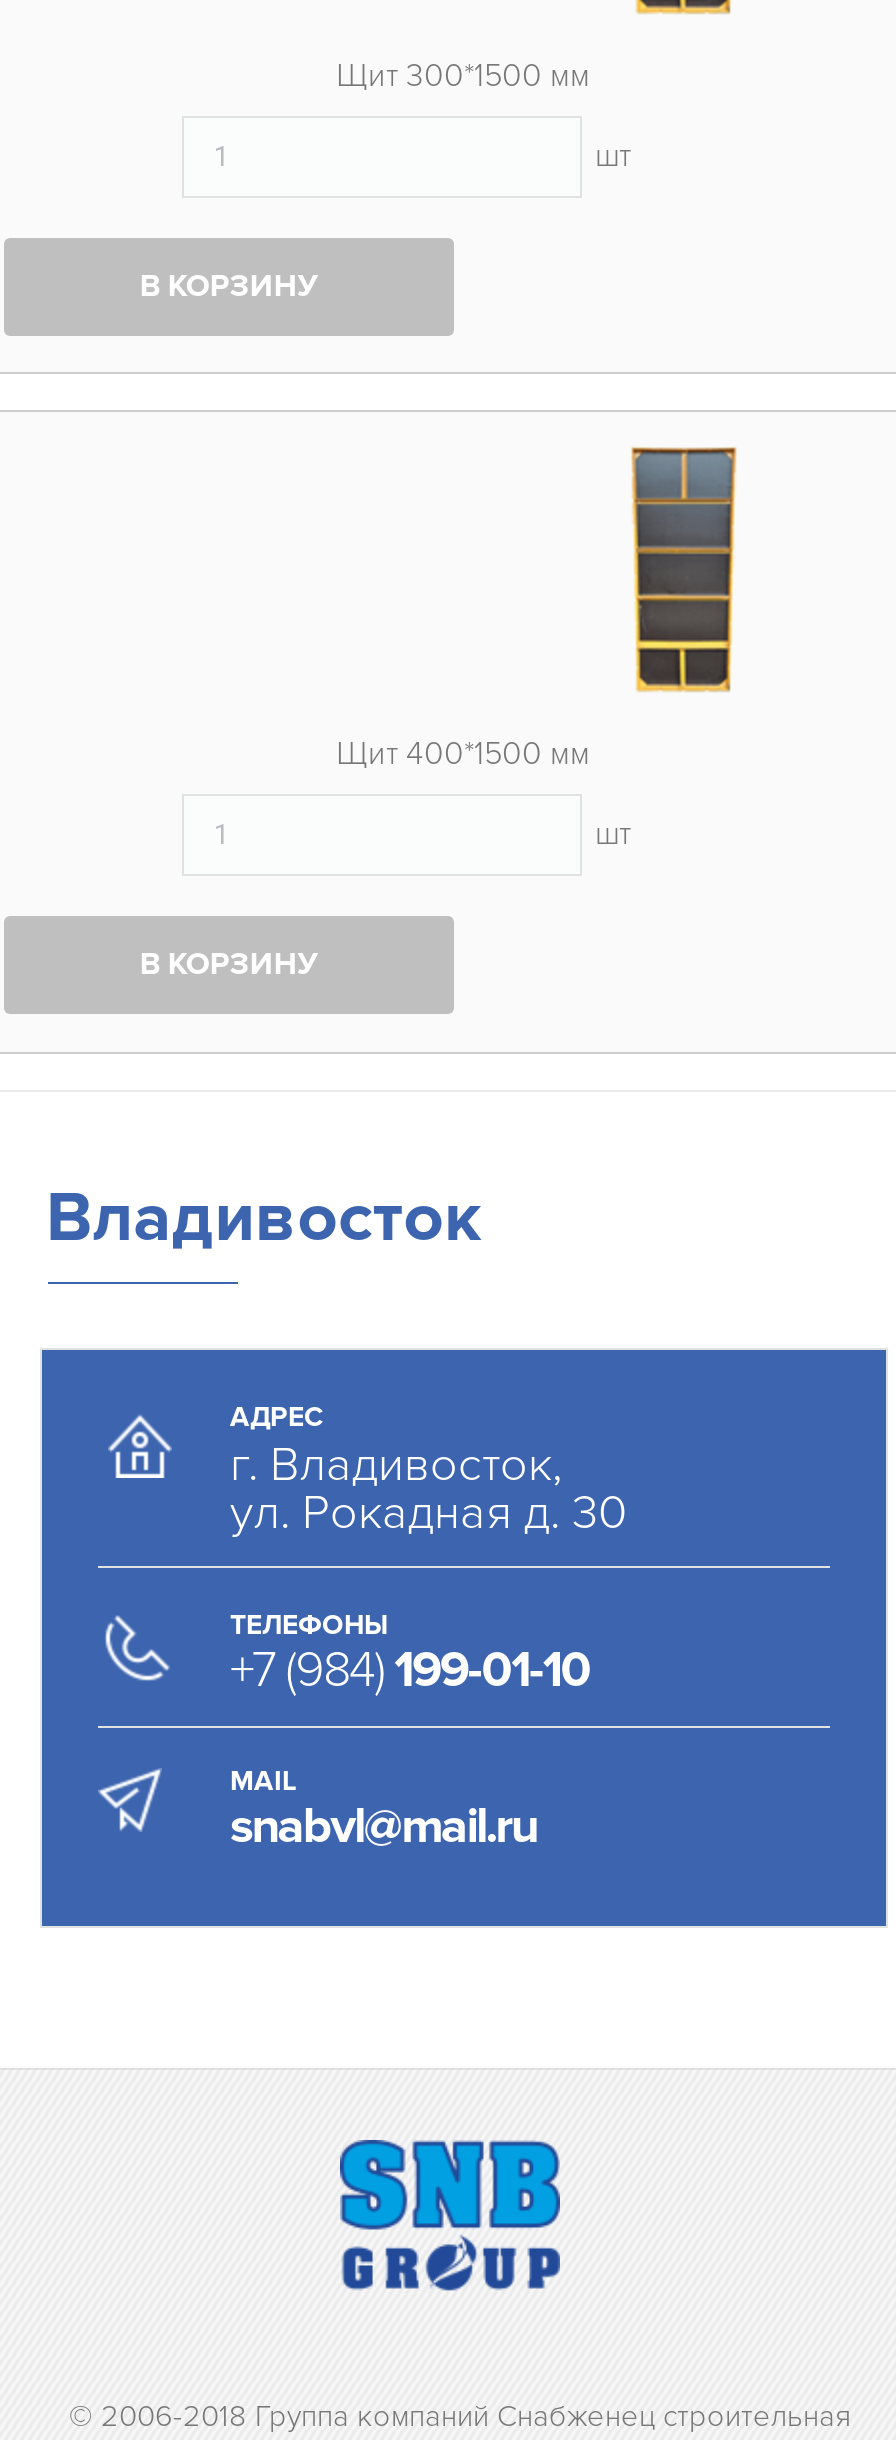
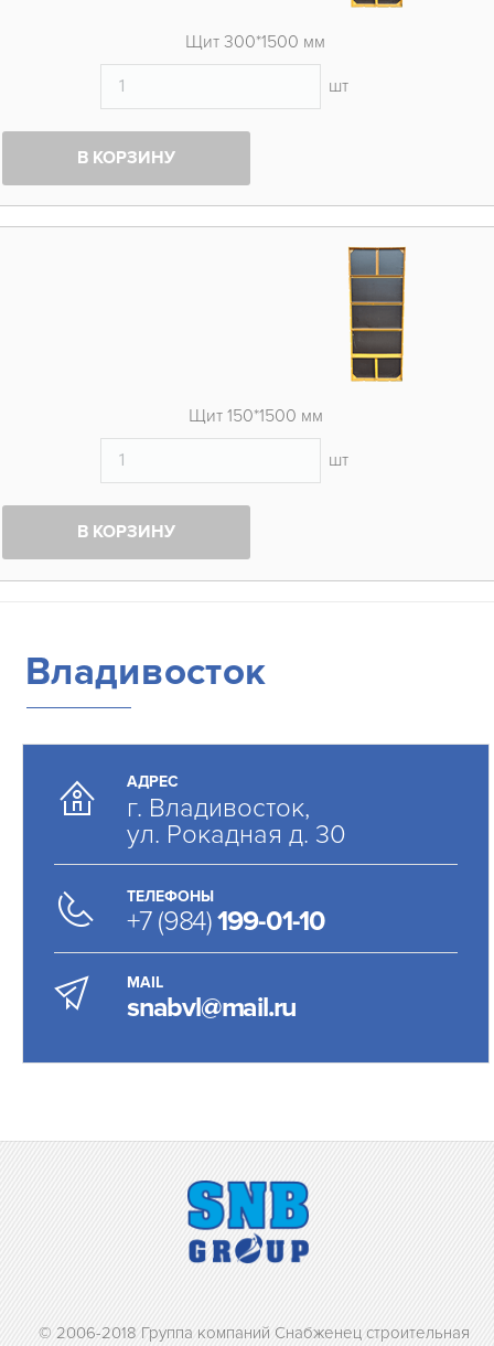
- Щит 400*1500 мм
+ Щит 150*1500 мм
